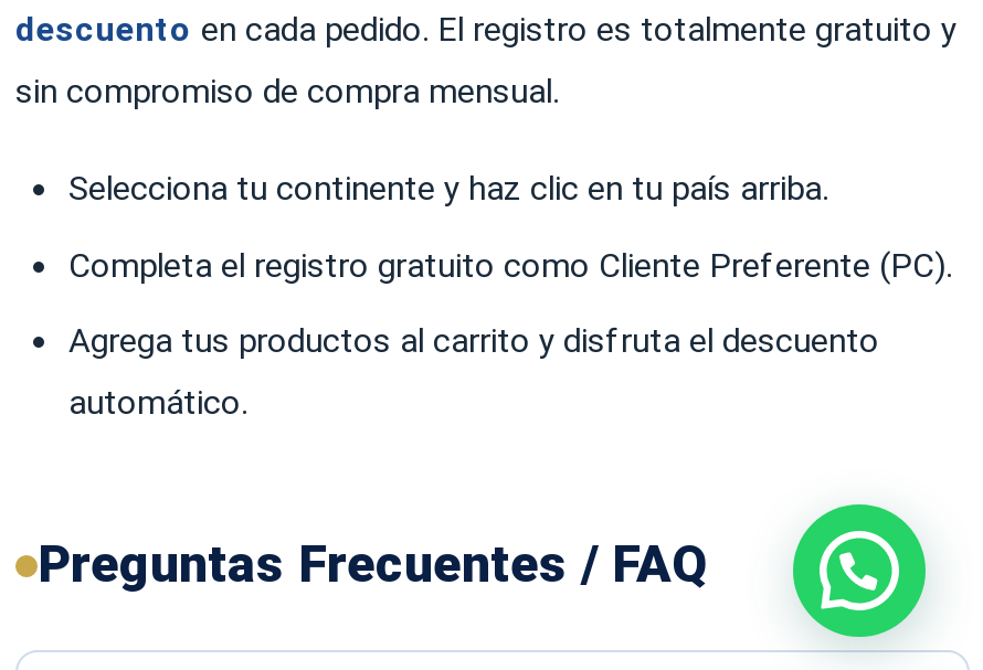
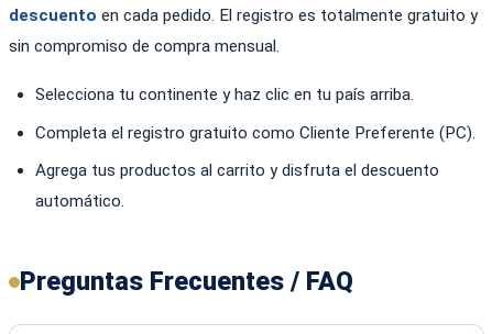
- [image]
